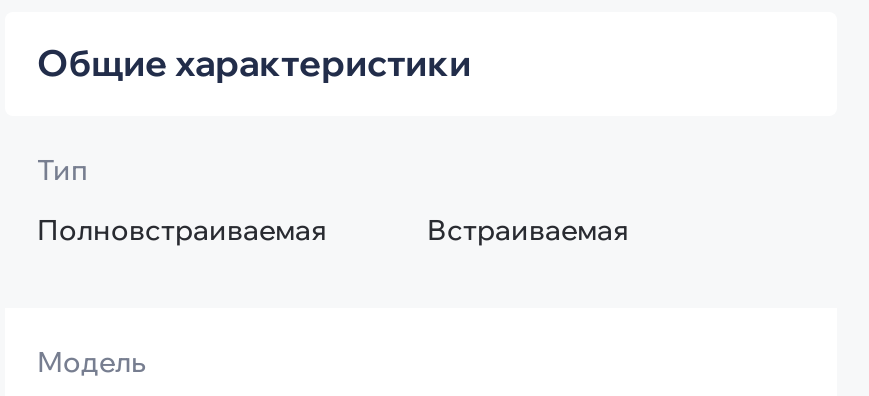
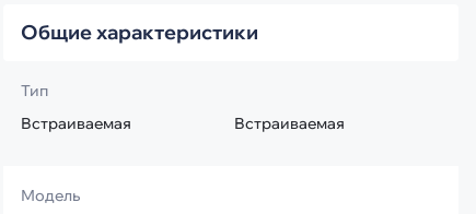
- Полновстраиваемая
+ Встраиваемая
